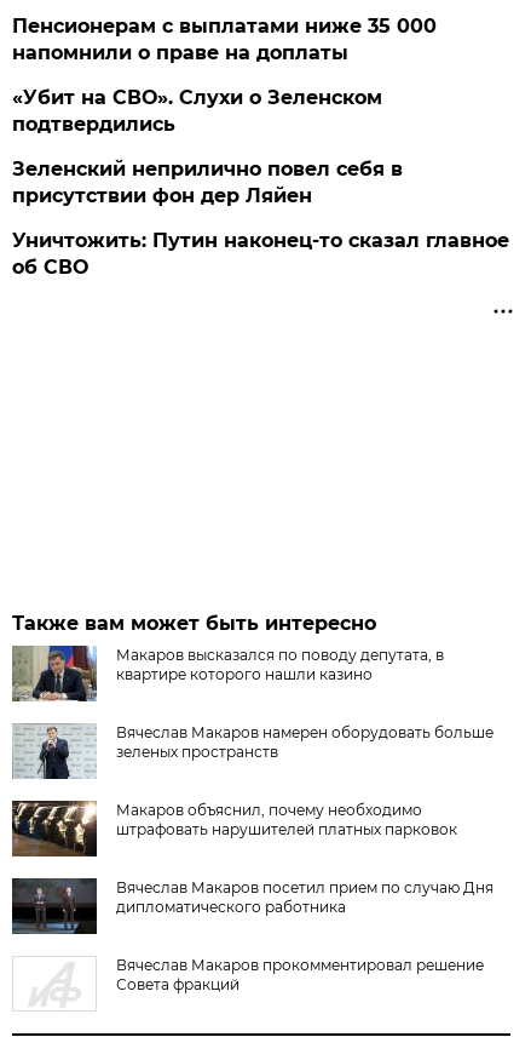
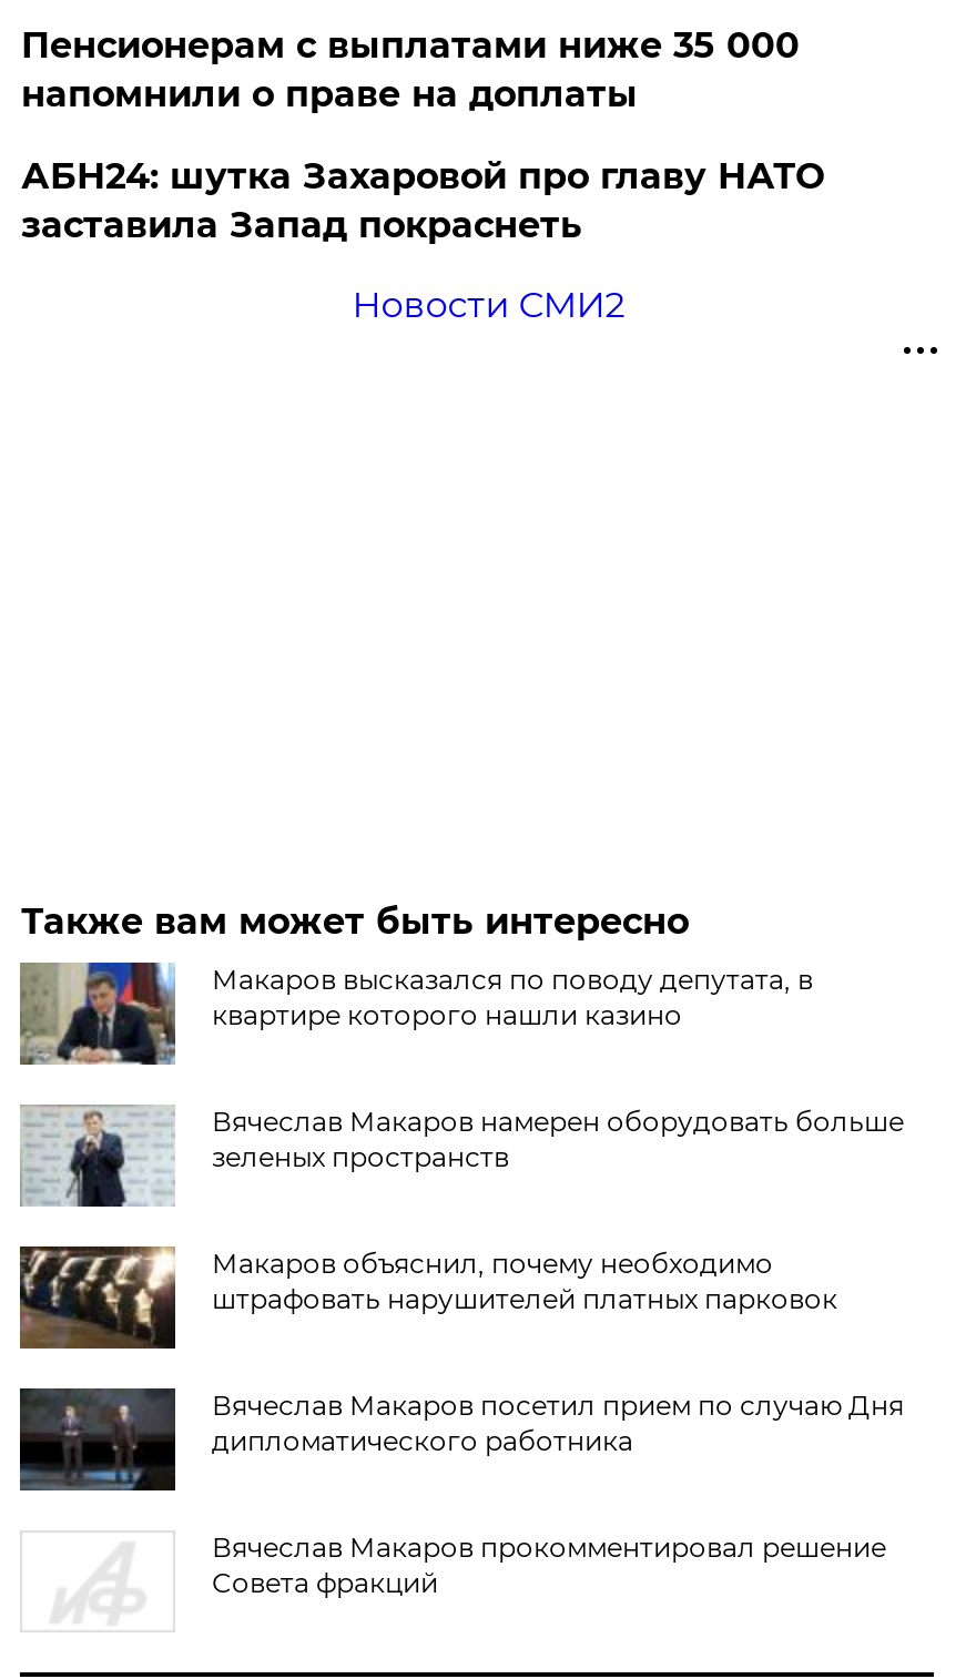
- «Убит на СВО». Слухи о Зеленском
- подтвердились
- Зеленский неприлично повел cебя в
- присутствии фон дер Ляйен
- Уничтожить: Путин наконец-то сказал главное
- об СВО
+ АБН24: шутка Захаровой про главу НАТО
+ заставила Запад покраснеть
+ Новости СМИ2
